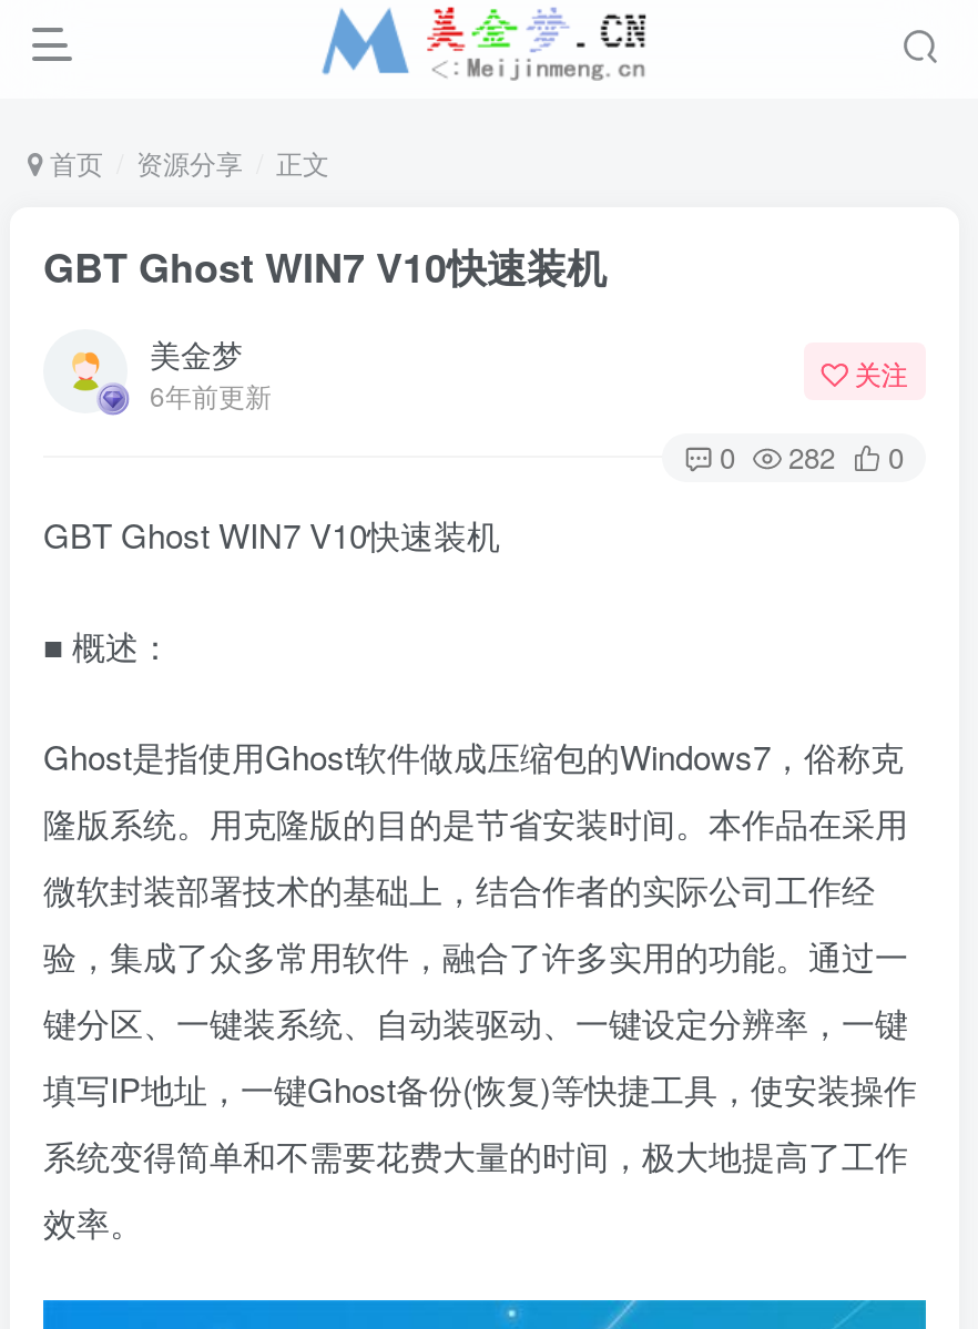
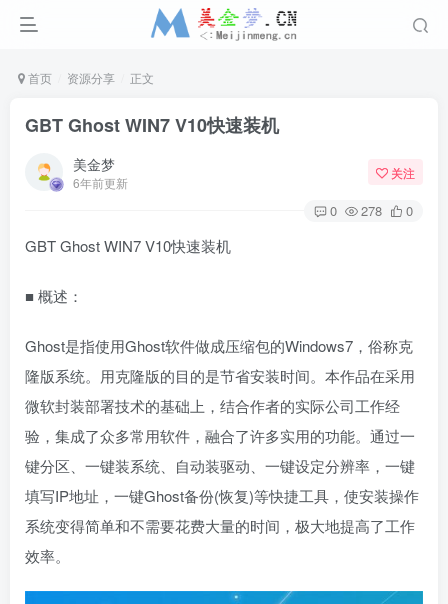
- 0 282 0
+ 0 278 0
